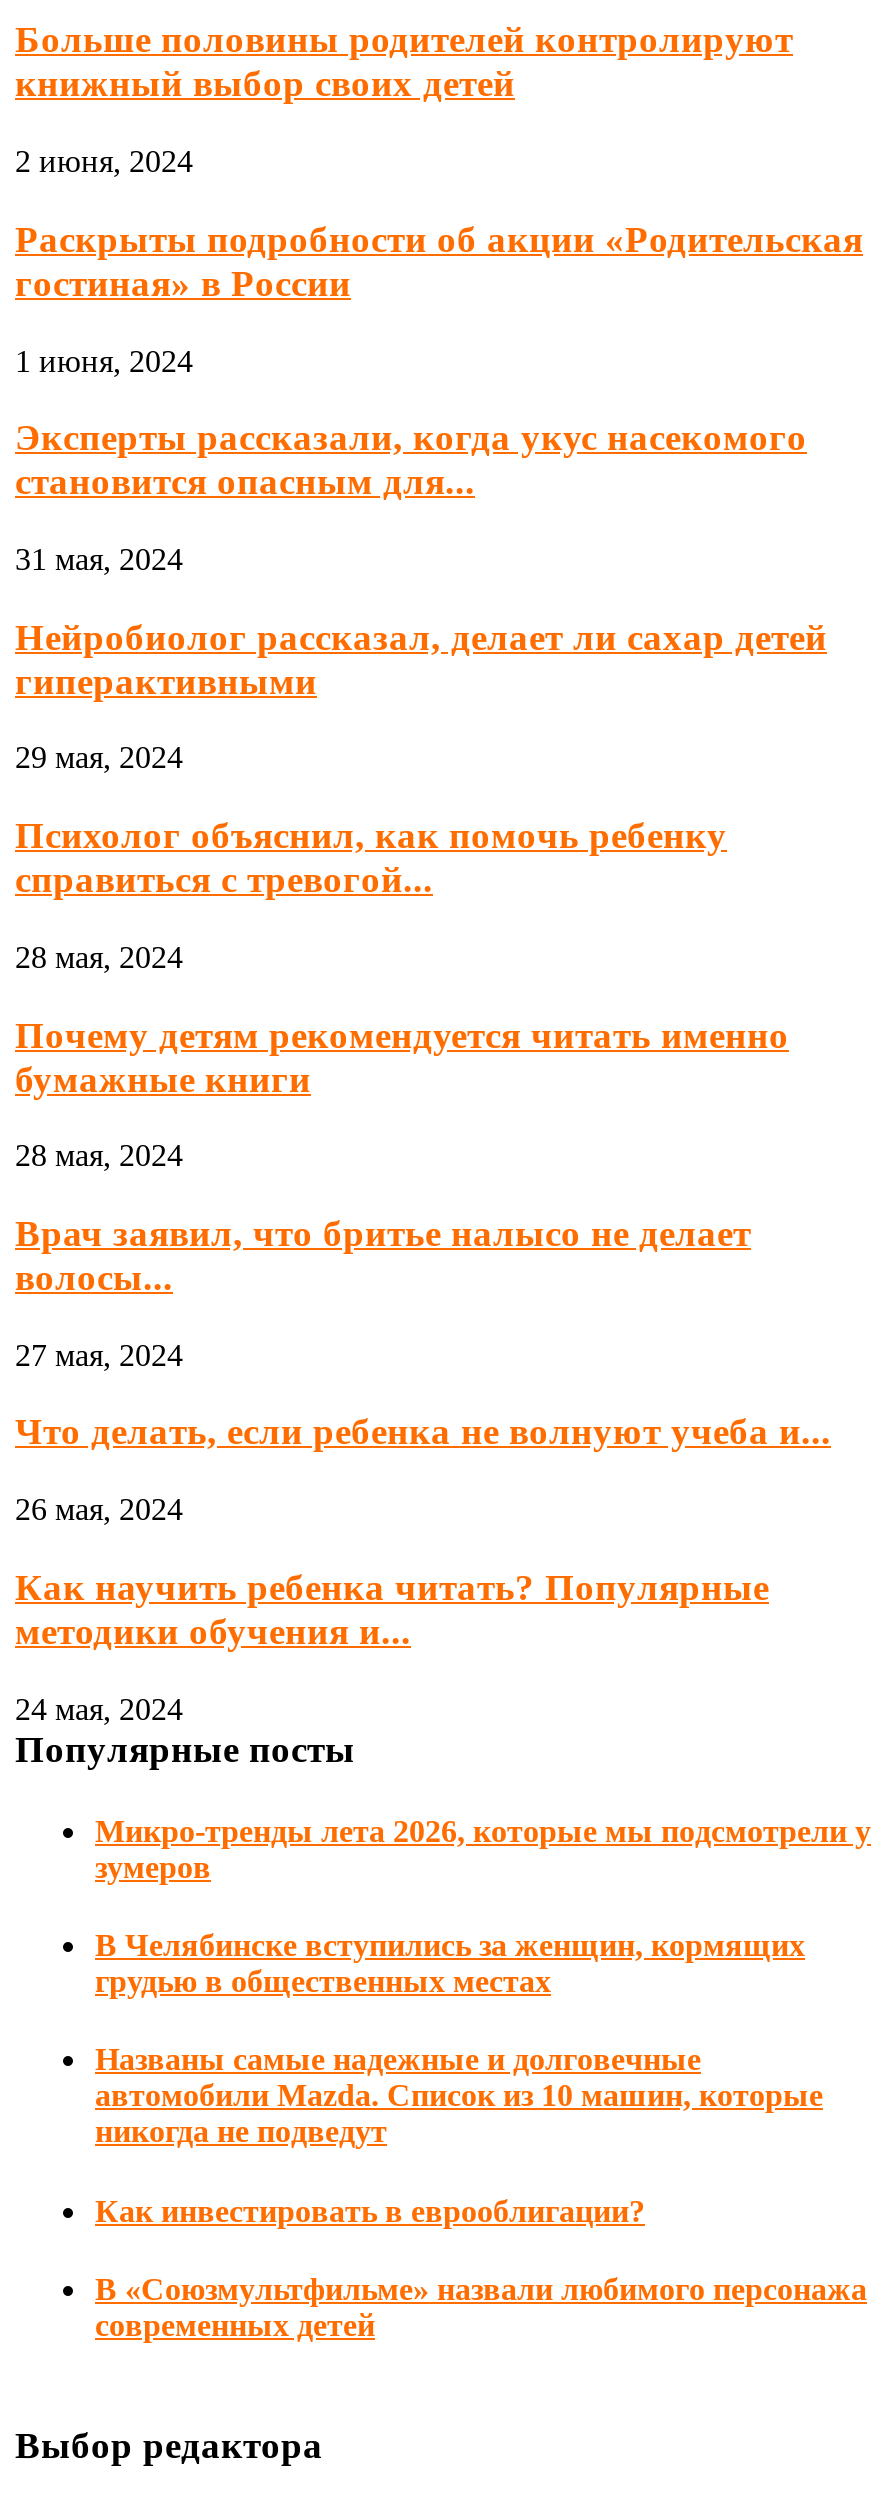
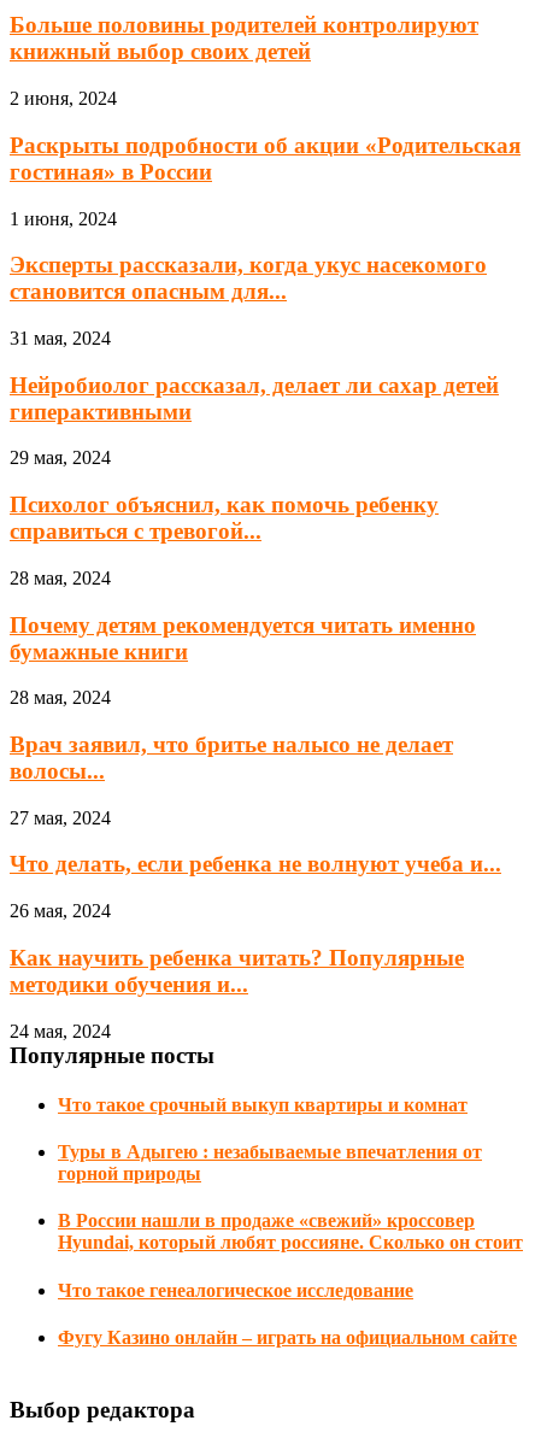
- Микро-тренды лета 2026, которые мы подсмотрели у
- зумеров
+ Что такое срочный выкуп квартиры и комнат

- В Челябинске вступились за женщин, кормящих
- грудью в общественных местах
+ Туры в Адыгею : незабываемые впечатления от
+ горной природы

- Названы самые надежные и долговечные
- автомобили Mazda. Список из 10 машин, которые
- никогда не подведут
+ В России нашли в продаже «свежий» кроссовер
+ Hyundai, который любят россияне. Сколько он стоит

- Как инвестировать в еврооблигации?
+ Что такое генеалогическое исследование

- В «Союзмультфильме» назвали любимого персонажа
- современных детей
+ Фугу Казино онлайн – играть на официальном сайте
